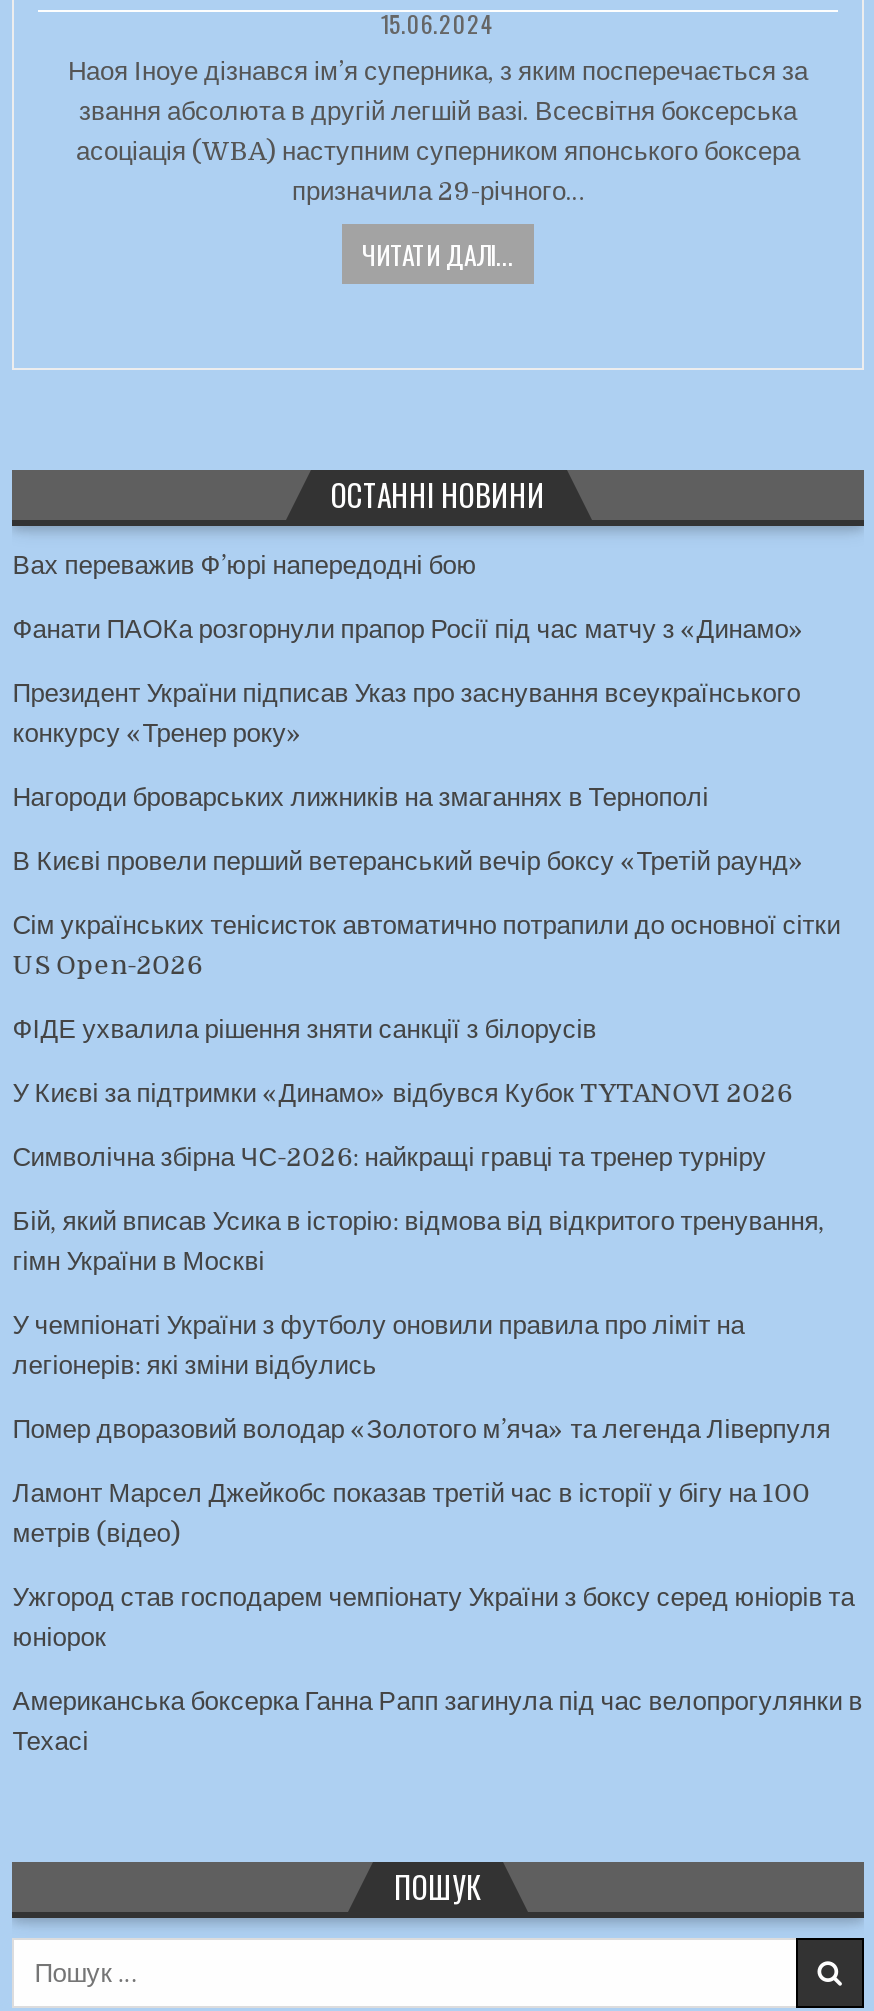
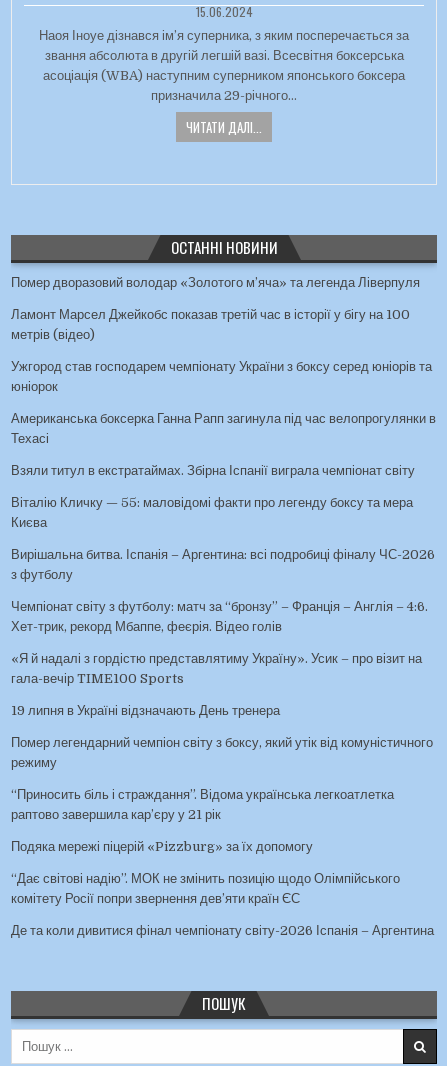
- Вах переважив Ф’юрі напередодні бою
- Фанати ПАОКа розгорнули прапор Росії під час матчу з «Динамо»
- Президент України підписав Указ про заснування всеукраїнського
- конкурсу «Тренер року»
- Нагороди броварських лижників на змаганнях в Тернополі
- В Києві провели перший ветеранський вечір боксу «Третій раунд»
- Сім українських тенісисток автоматично потрапили до основної сітки
- US Open-2026
- ФІДЕ ухвалила рішення зняти санкції з білорусів
- У Києві за підтримки «Динамо» відбувся Кубок TYTANOVI 2026
- Символічна збірна ЧС-2026: найкращі гравці та тренер турніру
- Бій, який вписав Усика в історію: відмова від відкритого тренування,
- гімн України в Москві
- У чемпіонаті України з футболу оновили правила про ліміт на
- легіонерів: які зміни відбулись

moved up: Помер дворазовий володар «Золотого м’яча» та легенда Ліверпуля | Ламонт Марсел Джейкобс показав третій час в історії у бігу на 100 | метрів (відео) | Ужгород став господарем чемпіонату України з боксу серед юніорів та | юніорок | Американська боксерка Ганна Рапп загинула під час велопрогулянки в | Техасі

+ Взяли титул в екстратаймах. Збірна Іспанії виграла чемпіонат світу
+ Віталію Кличку — 55: маловідомі факти про легенду боксу та мера
+ Києва
+ Вирішальна битва. Іспанія – Аргентина: всі подробиці фіналу ЧС-2026
+ з футболу
+ Чемпіонат світу з футболу: матч за “бронзу” – Франція – Англія – 4:6.
+ Хет-трик, рекорд Мбаппе, феєрія. Відео голів
+ «Я й надалі з гордістю представлятиму Україну». Усик – про візит на
+ гала-вечір TIME100 Sports
+ 19 липня в Україні відзначають День тренера
+ Помер легендарний чемпіон світу з боксу, який утік від комуністичного
+ режиму
+ “Приносить біль і страждання”. Відома українська легкоатлетка
+ раптово завершила кар’єру у 21 рік
+ Подяка мережі піцерій «Pizzburg» за їх допомогу
+ “Дає світові надію”. МОК не змінить позицію щодо Олімпійського
+ комітету Росії попри звернення дев’яти країн ЄС
+ Де та коли дивитися фінал чемпіонату світу-2026 Іспанія – Аргентина
